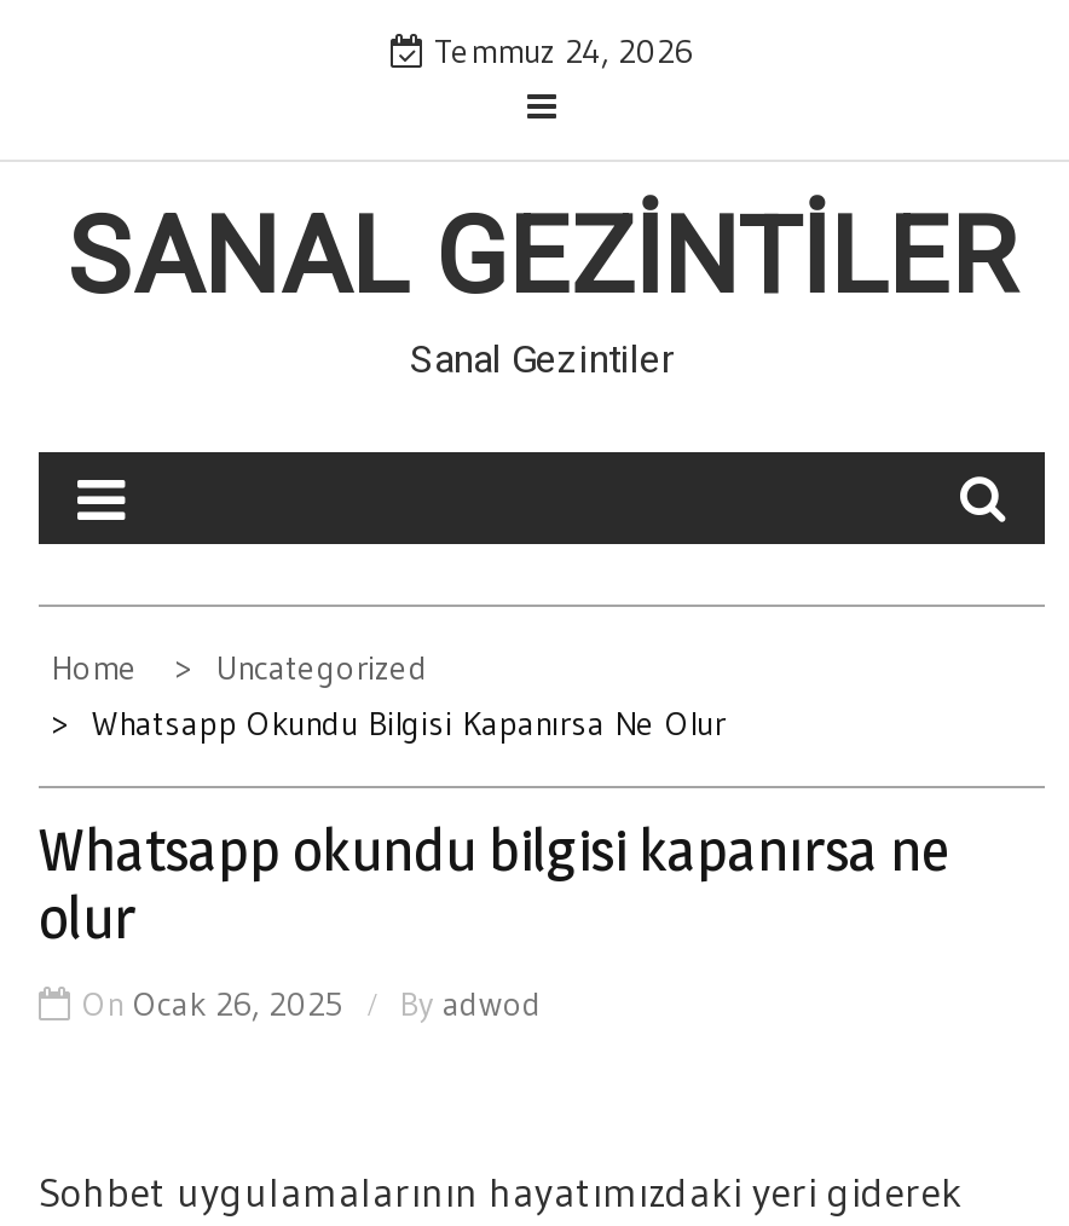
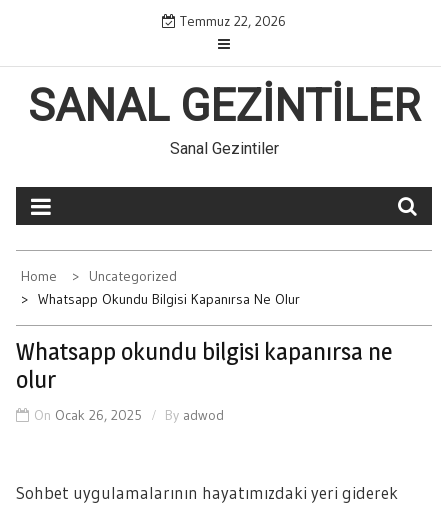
- Temmuz 24, 2026
+ Temmuz 22, 2026
